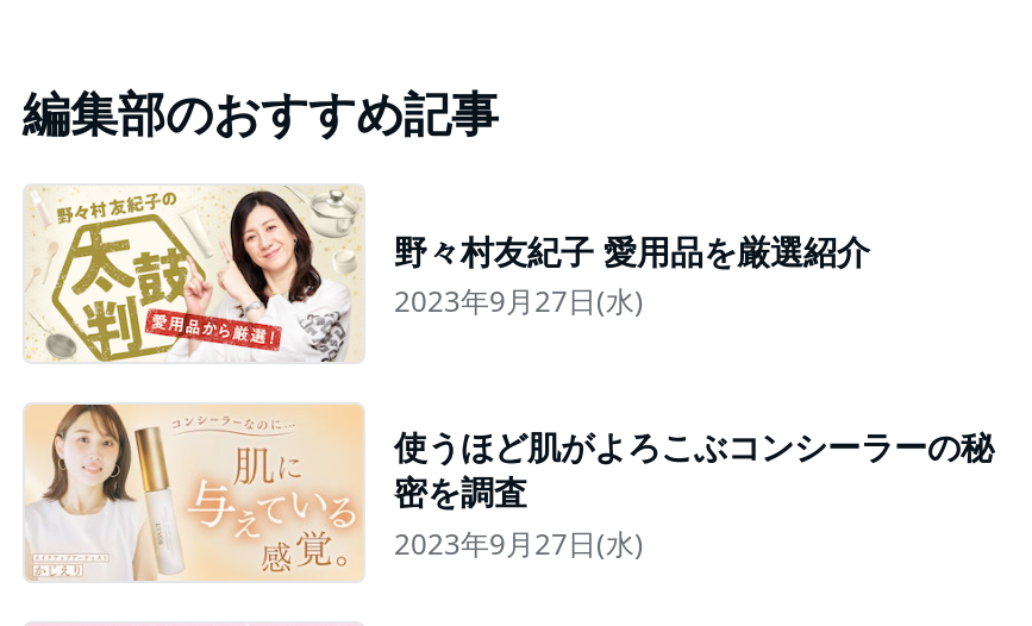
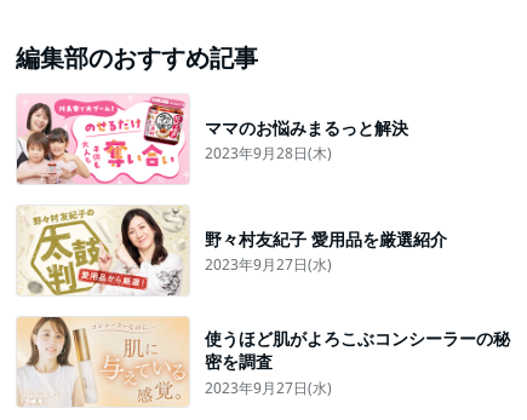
+ [image]
+ ママのお悩みまるっと解決
+ 2023年9月28日(木)
